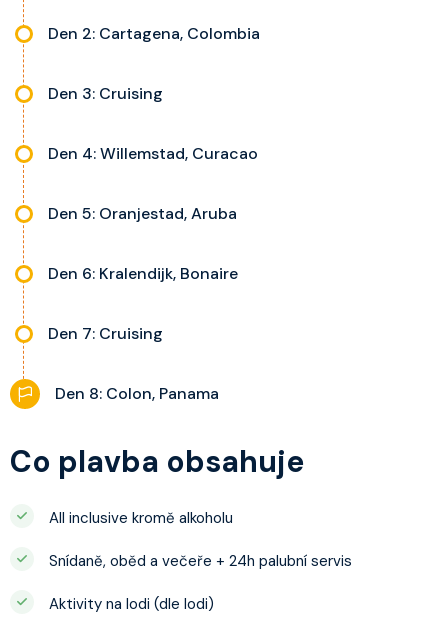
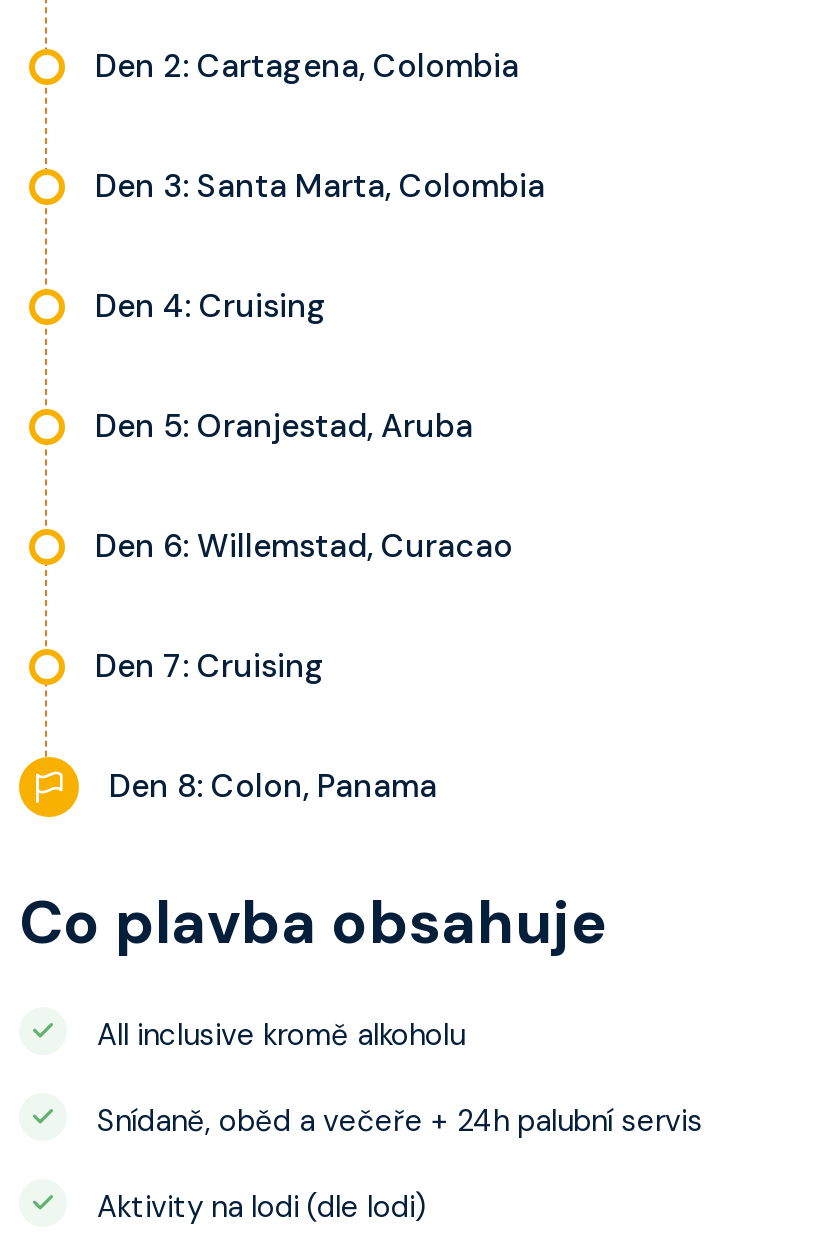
- Den 3: Cruising
+ Den 3: Santa Marta, Colombia

- Den 4: Willemstad, Curacao
+ Den 4: Cruising

- Den 6: Kralendijk, Bonaire
+ Den 6: Willemstad, Curacao
